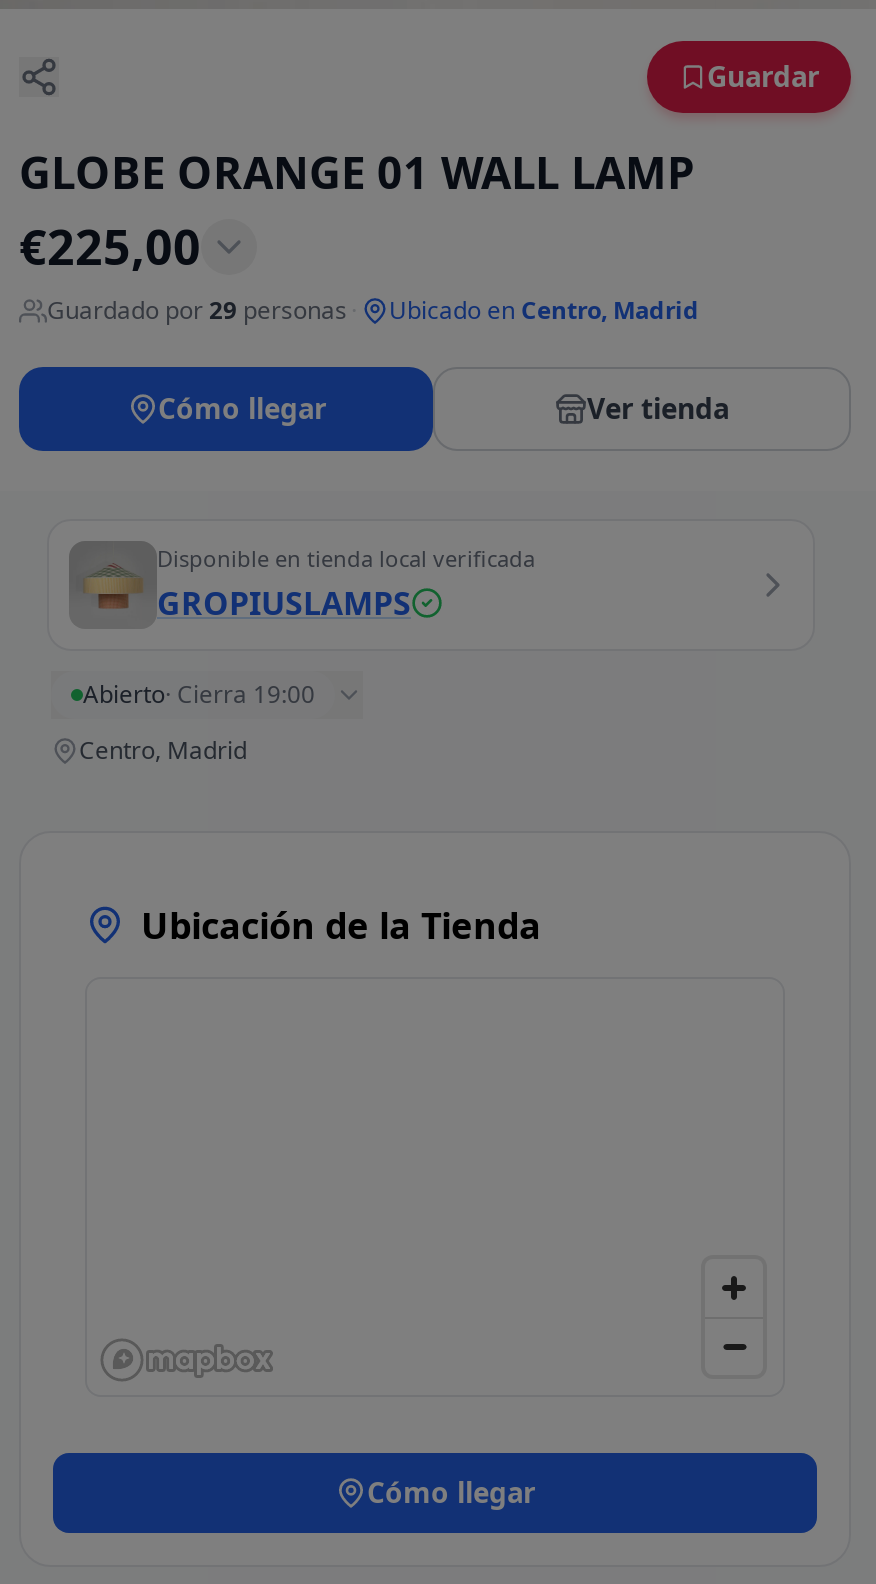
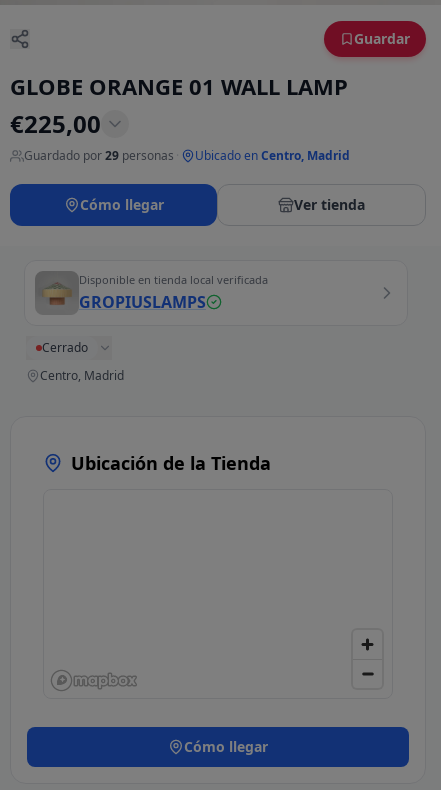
- Abierto · Cierra 19:00
+ Cerrado
